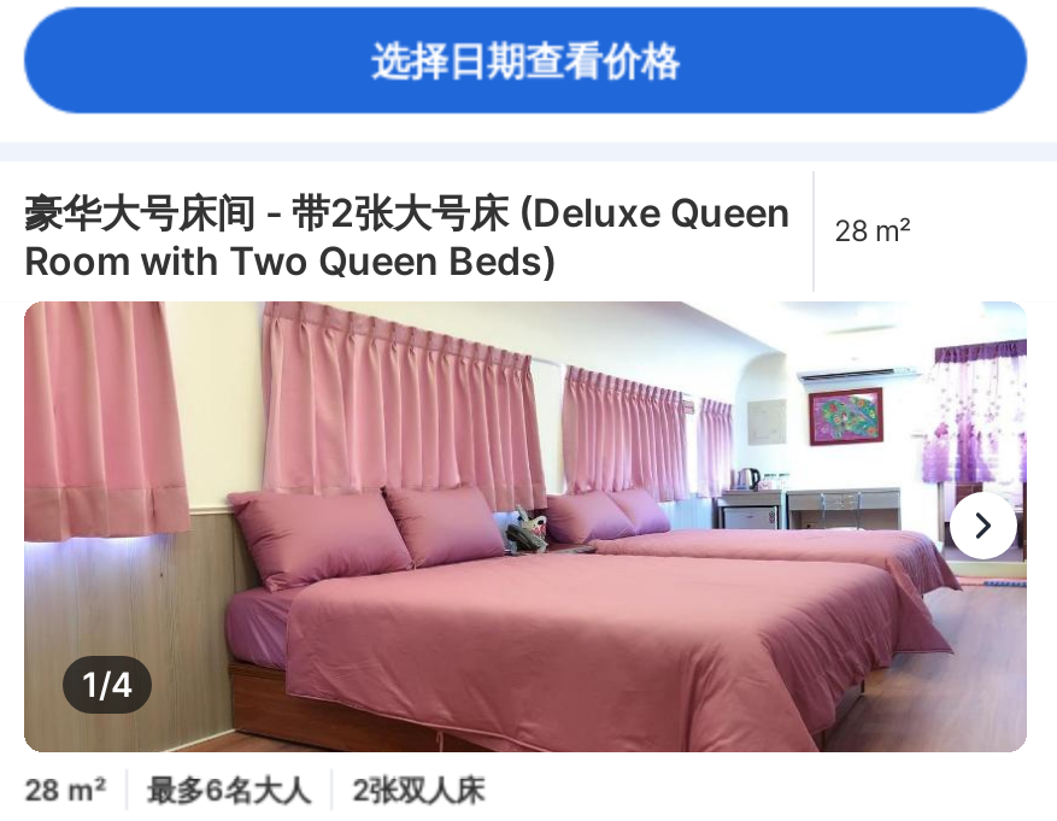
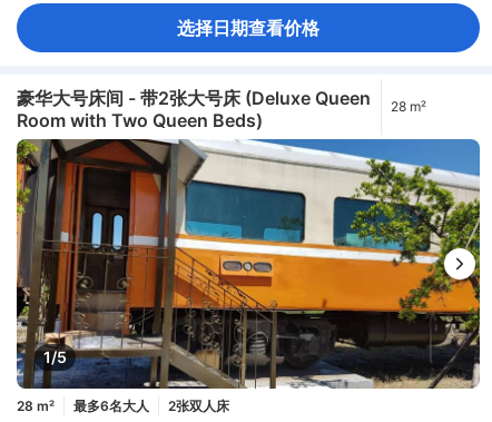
- [image]
- 1/4
+ [image]
+ 1/5
